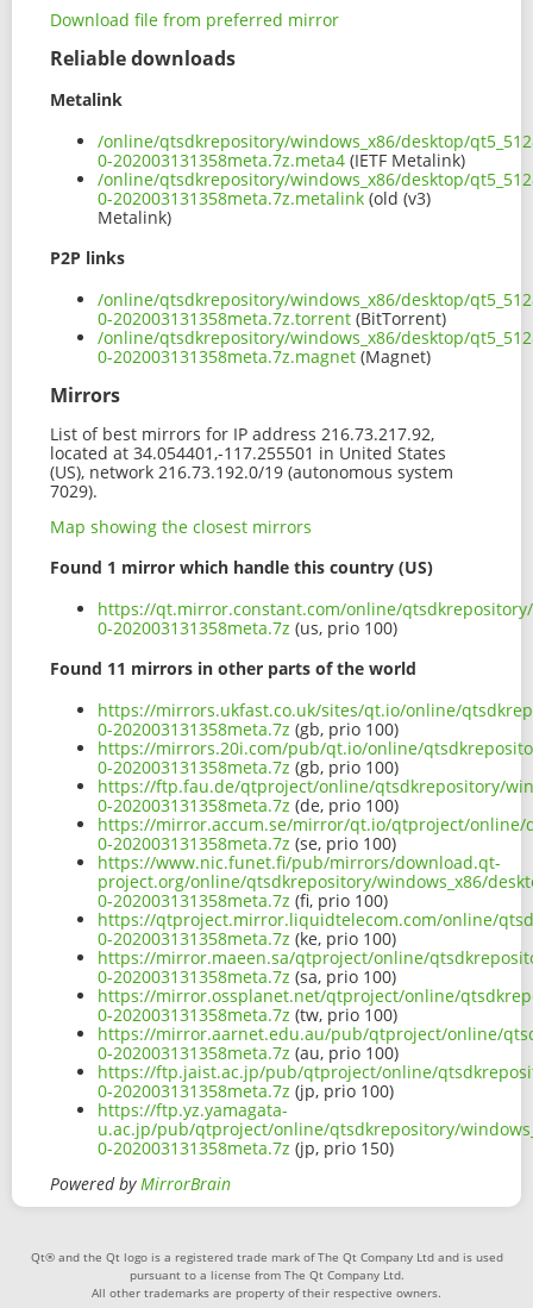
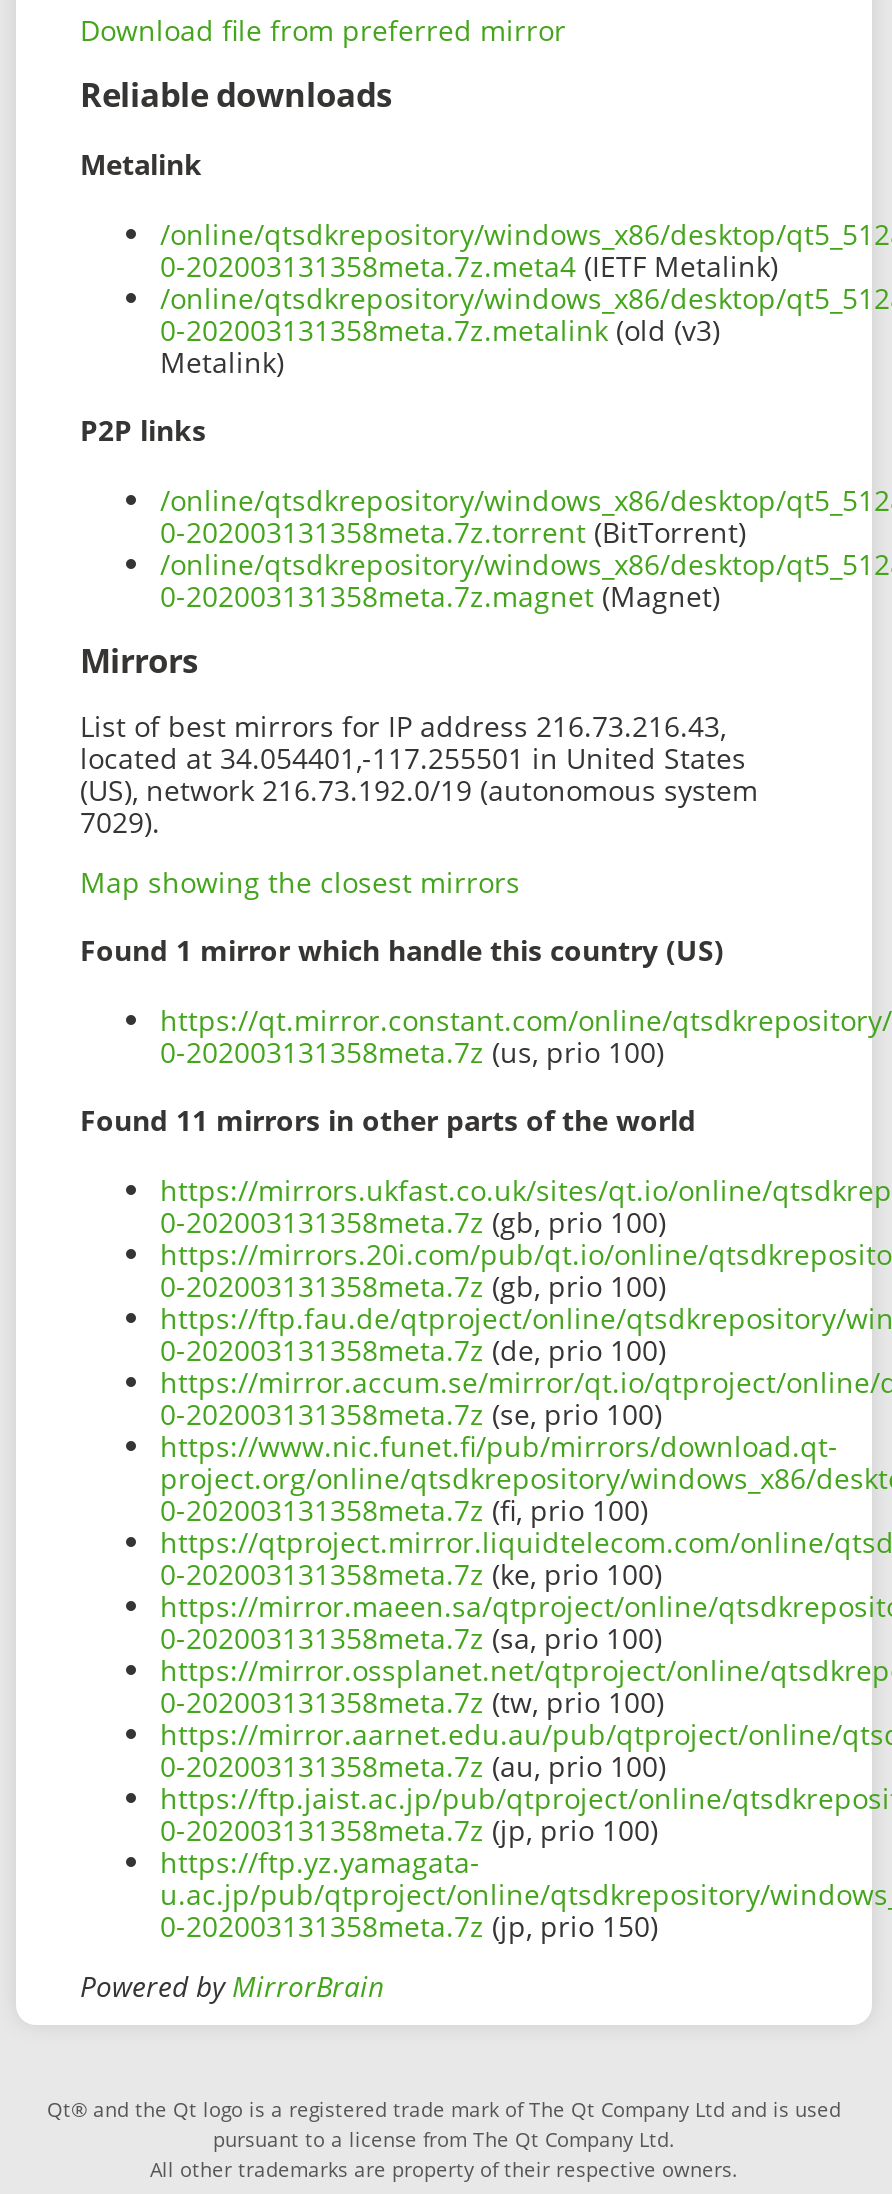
- List of best mirrors for IP address 216.73.217.92,
+ List of best mirrors for IP address 216.73.216.43,
